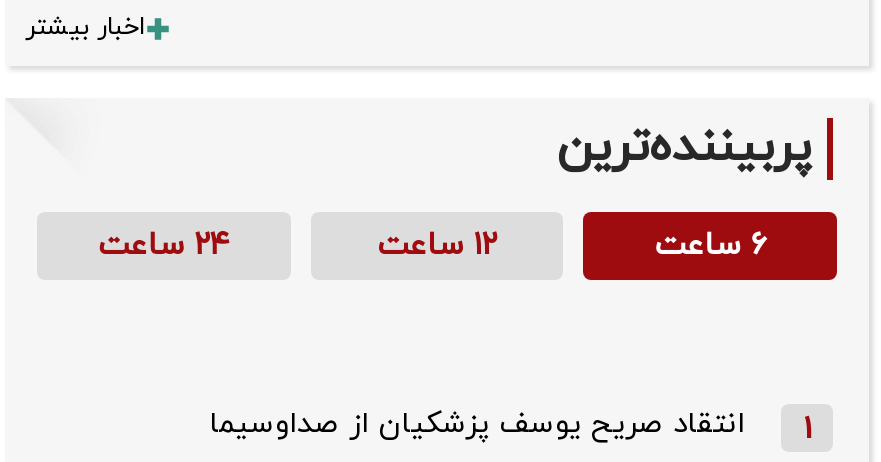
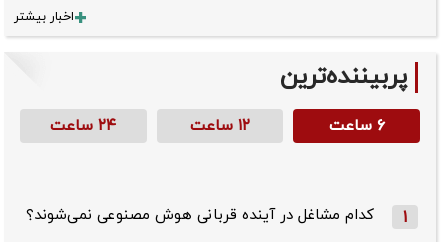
- انتقاد صریح یوسف پزشکیان از صداوسیما
+ کدام مشاغل در آینده قربانی هوش مصنوعی نمی‌شوند؟
